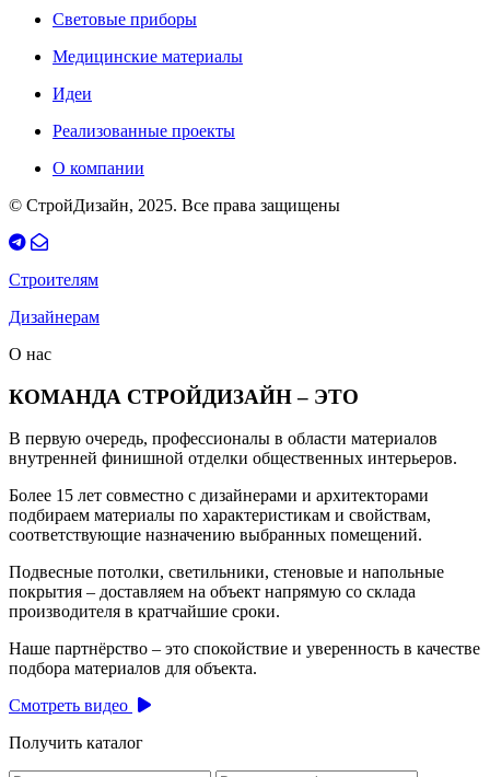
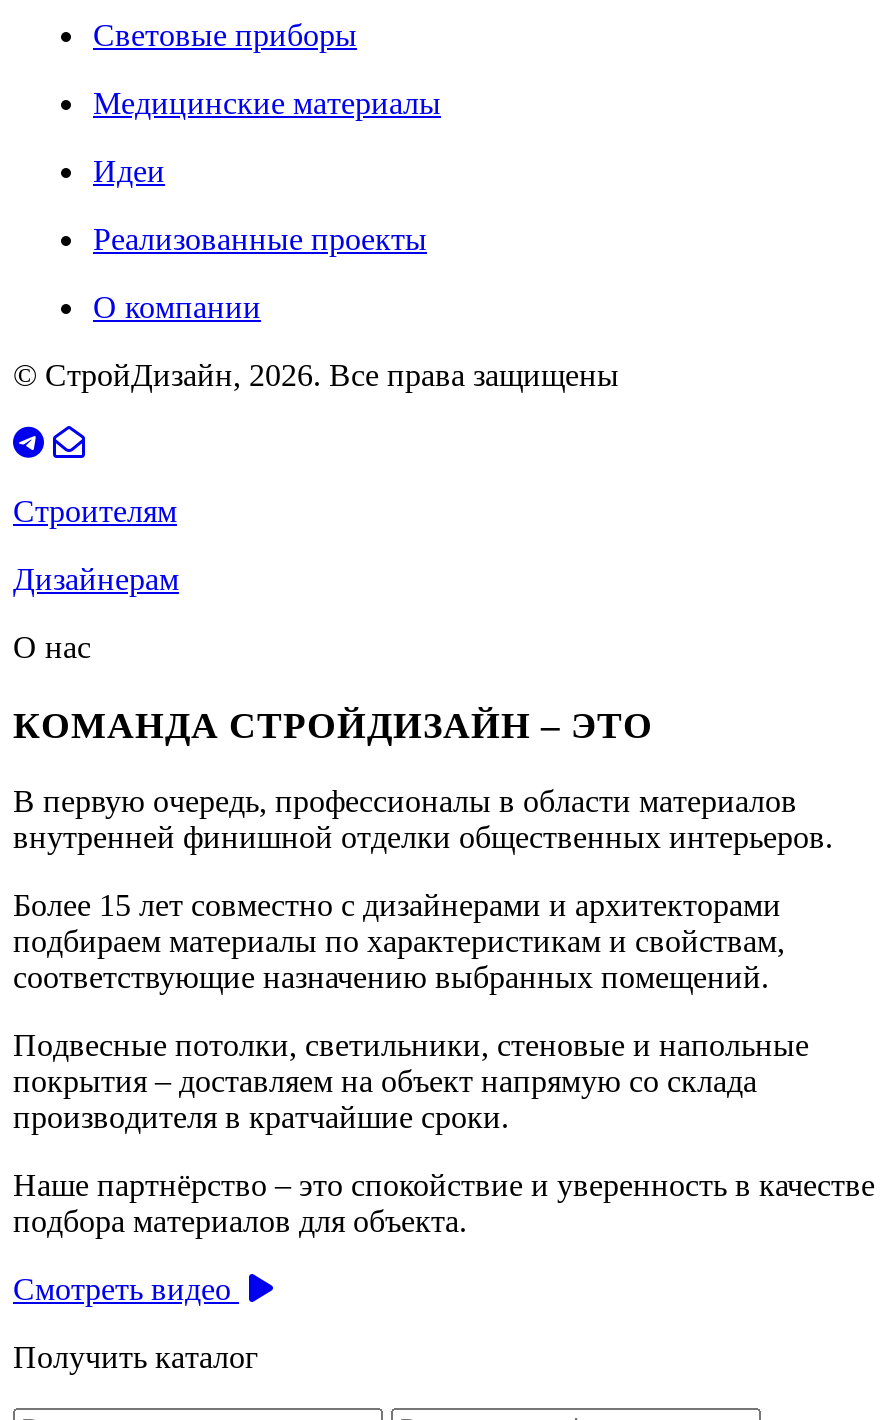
- © СтройДизайн, 2025. Все права защищены
+ © СтройДизайн, 2026. Все права защищены
